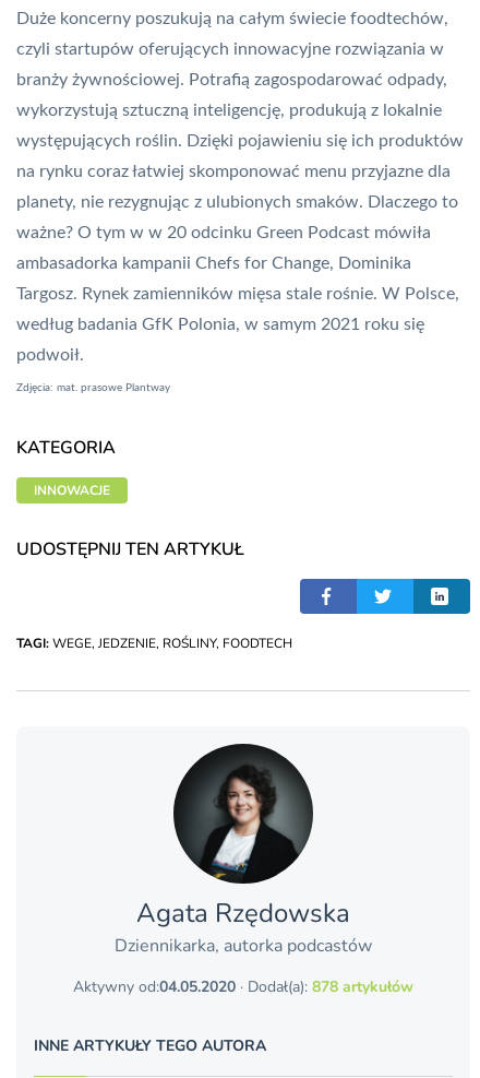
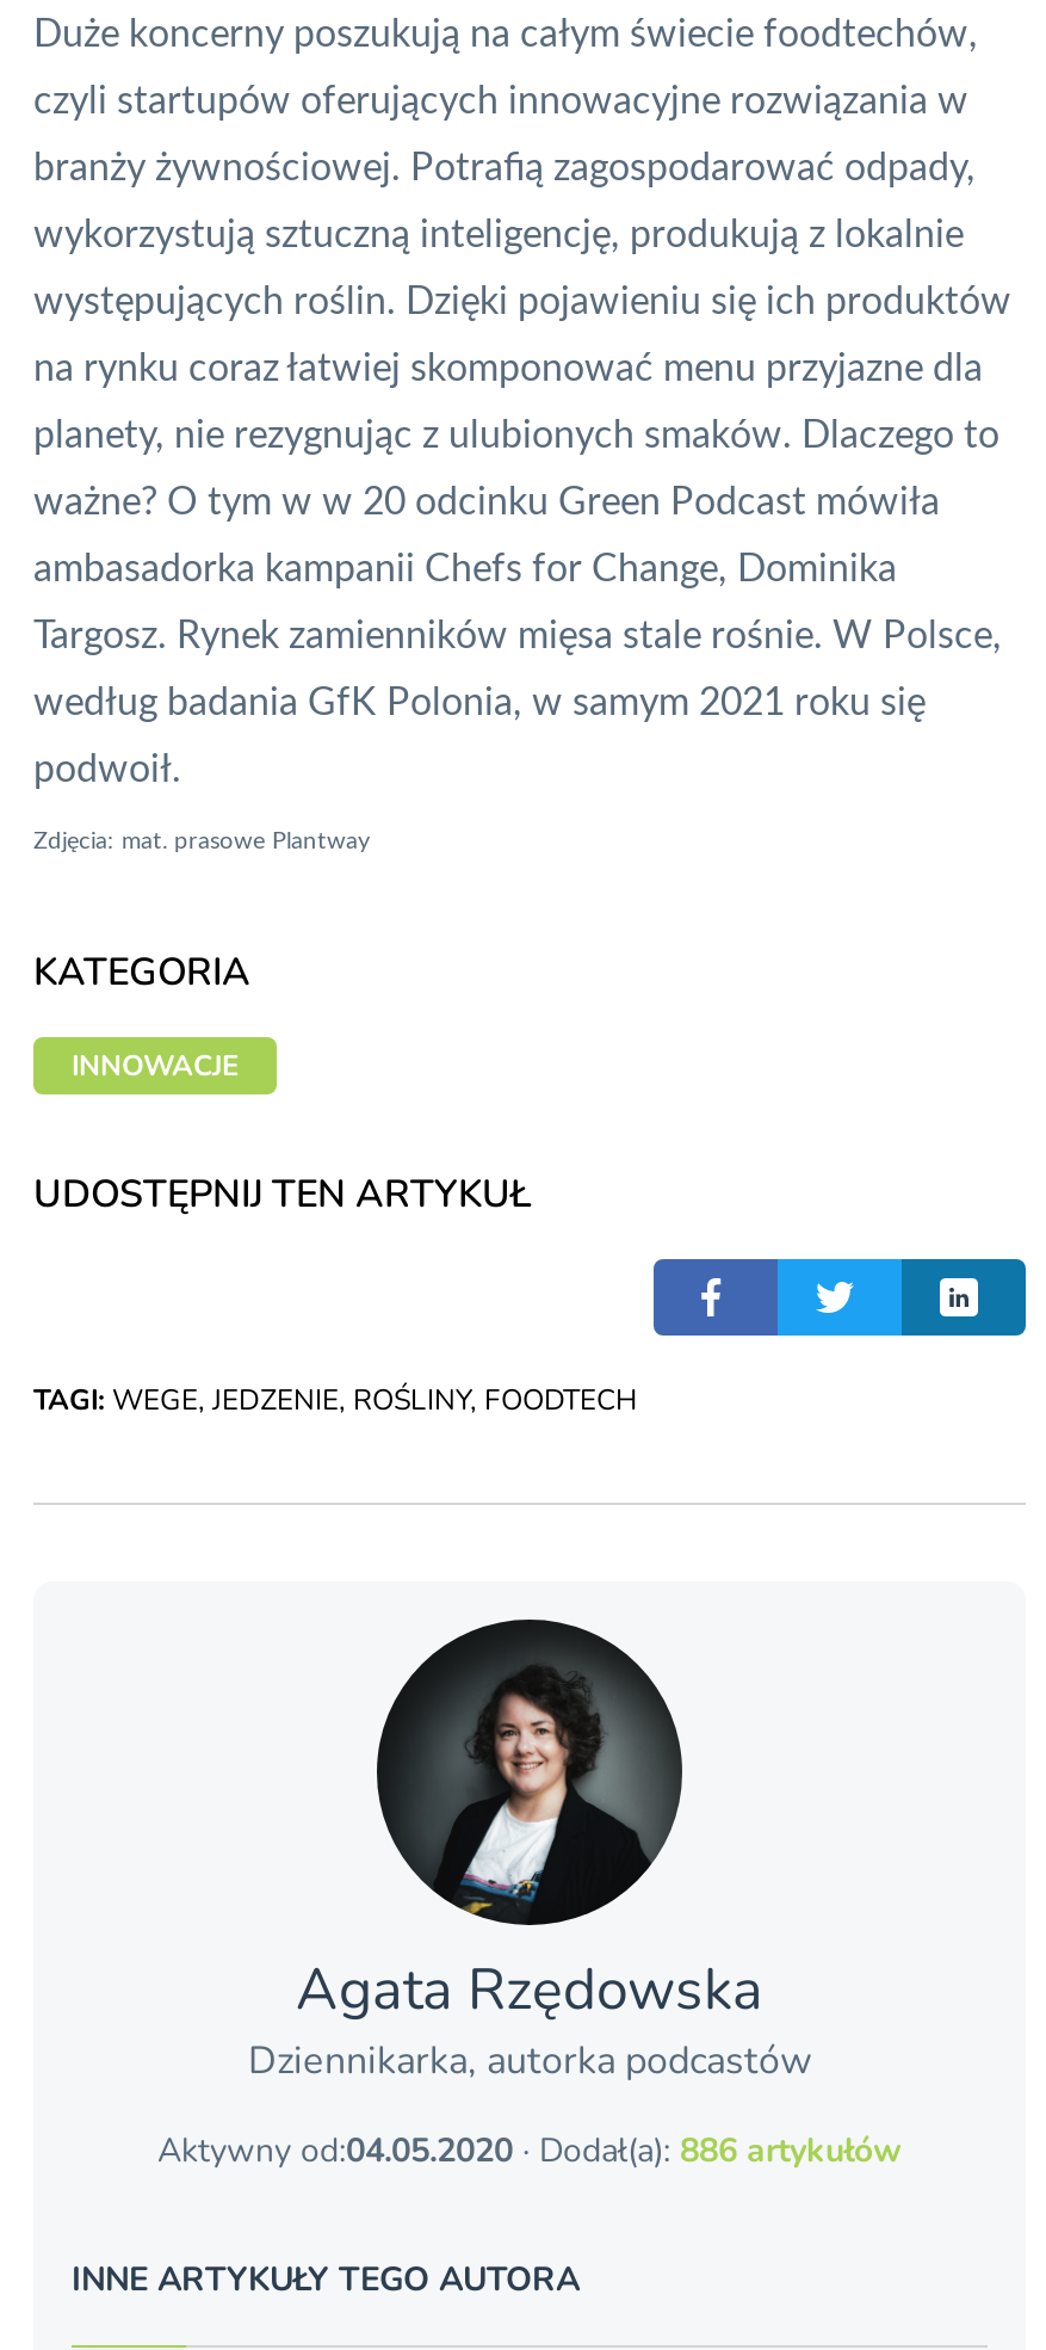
- Aktywny od:04.05.2020 · Dodał(a): 878 artykułów
+ Aktywny od:04.05.2020 · Dodał(a): 886 artykułów
